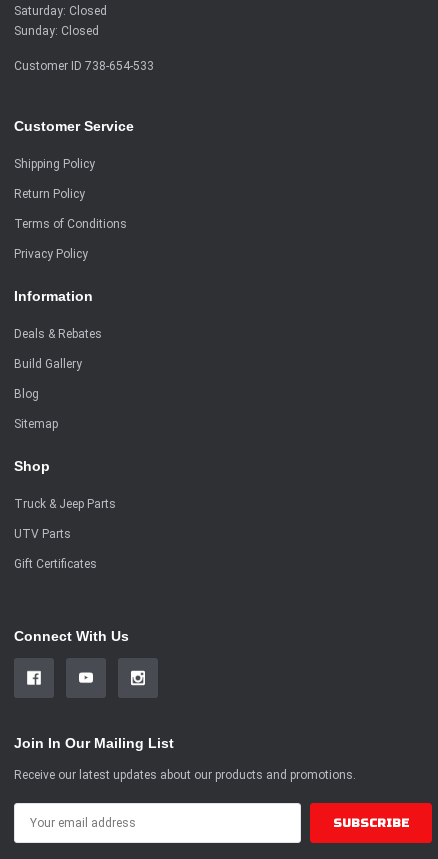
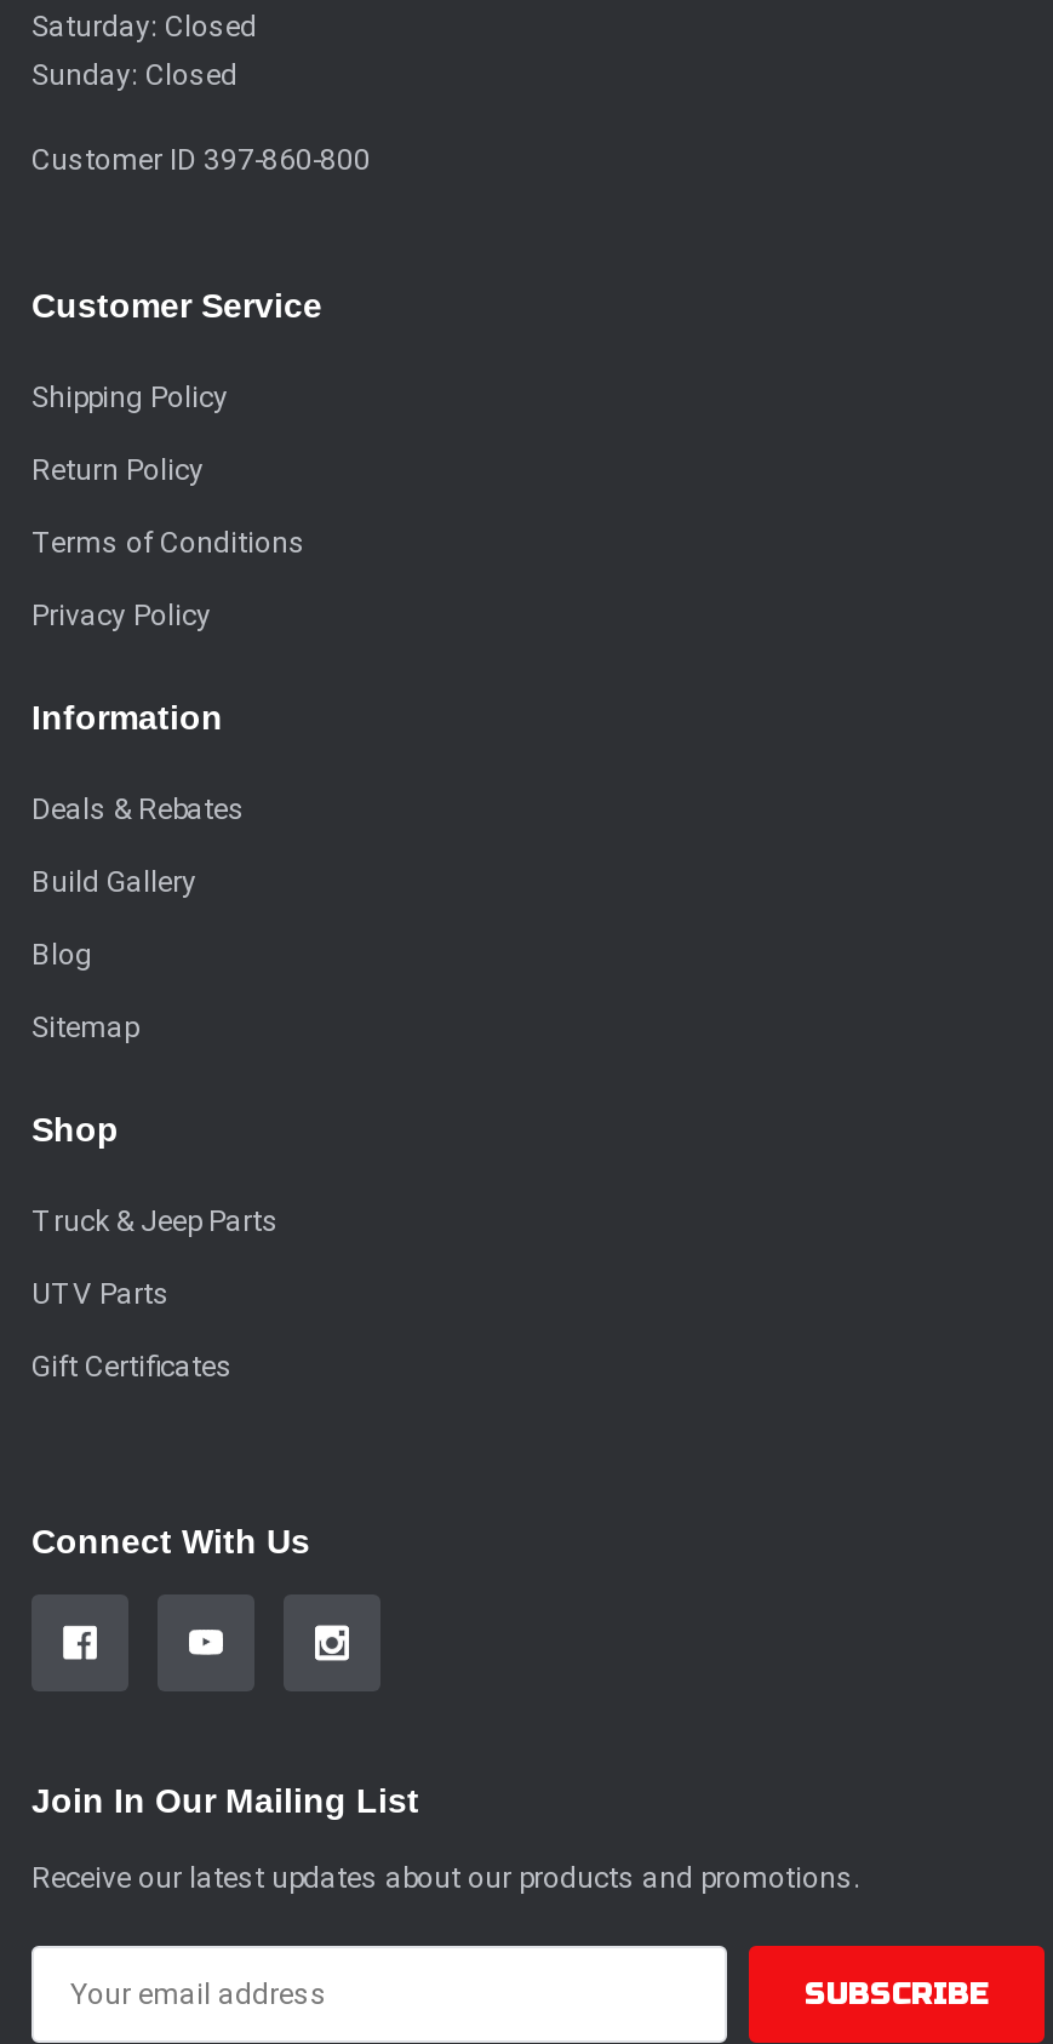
- Customer ID 738-654-533
+ Customer ID 397-860-800
